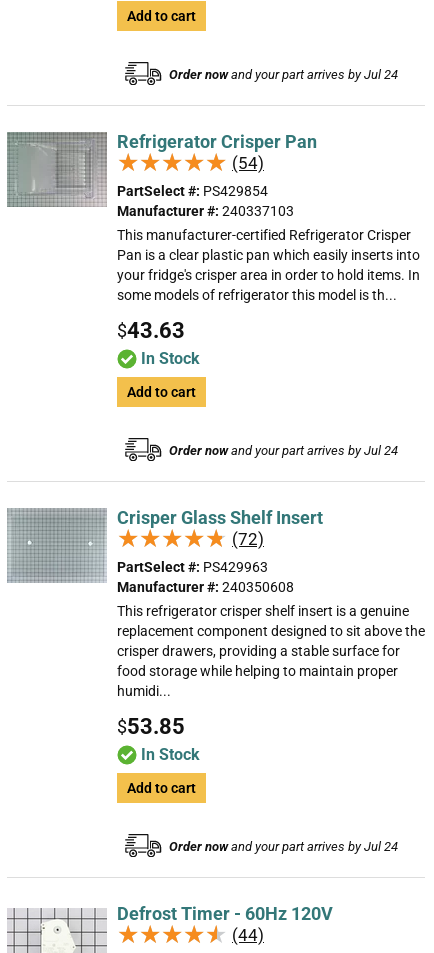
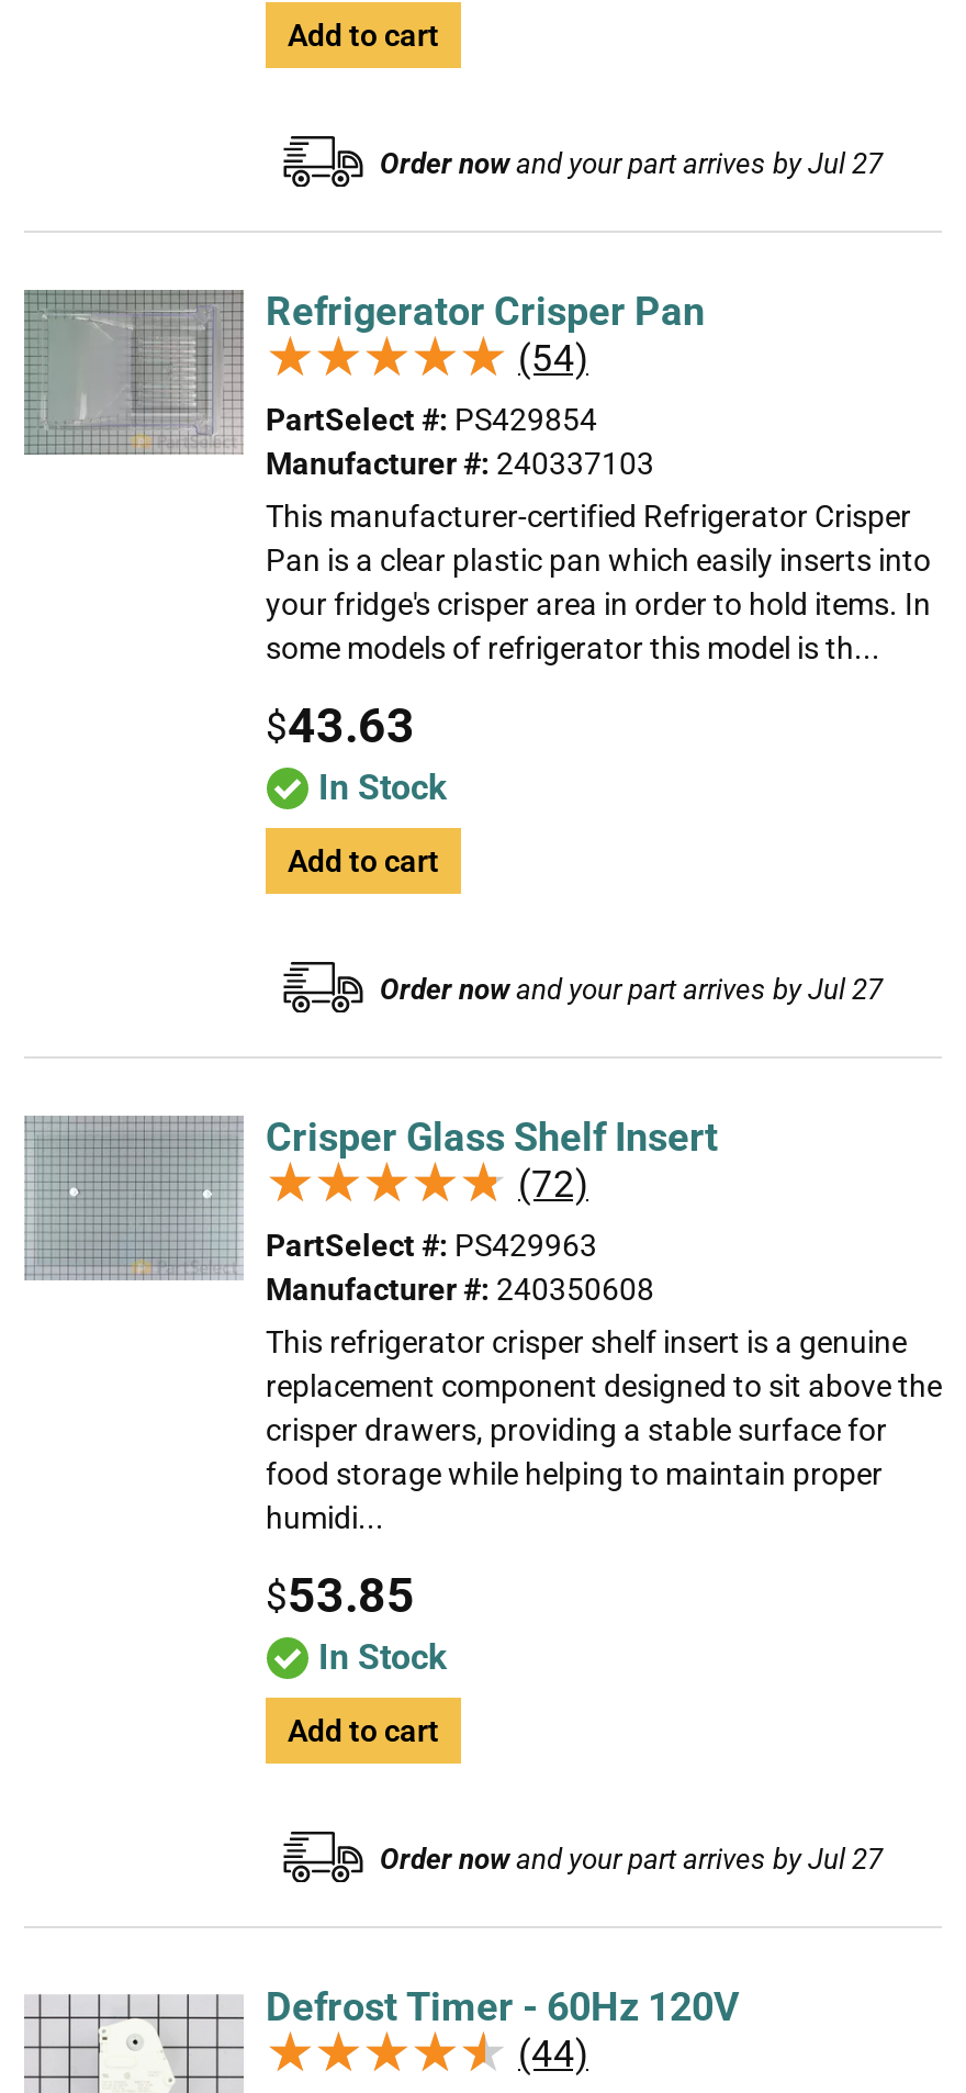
- Order now and your part arrives by Jul 24
+ Order now and your part arrives by Jul 27

- Order now and your part arrives by Jul 24
+ Order now and your part arrives by Jul 27

- Order now and your part arrives by Jul 24
+ Order now and your part arrives by Jul 27
